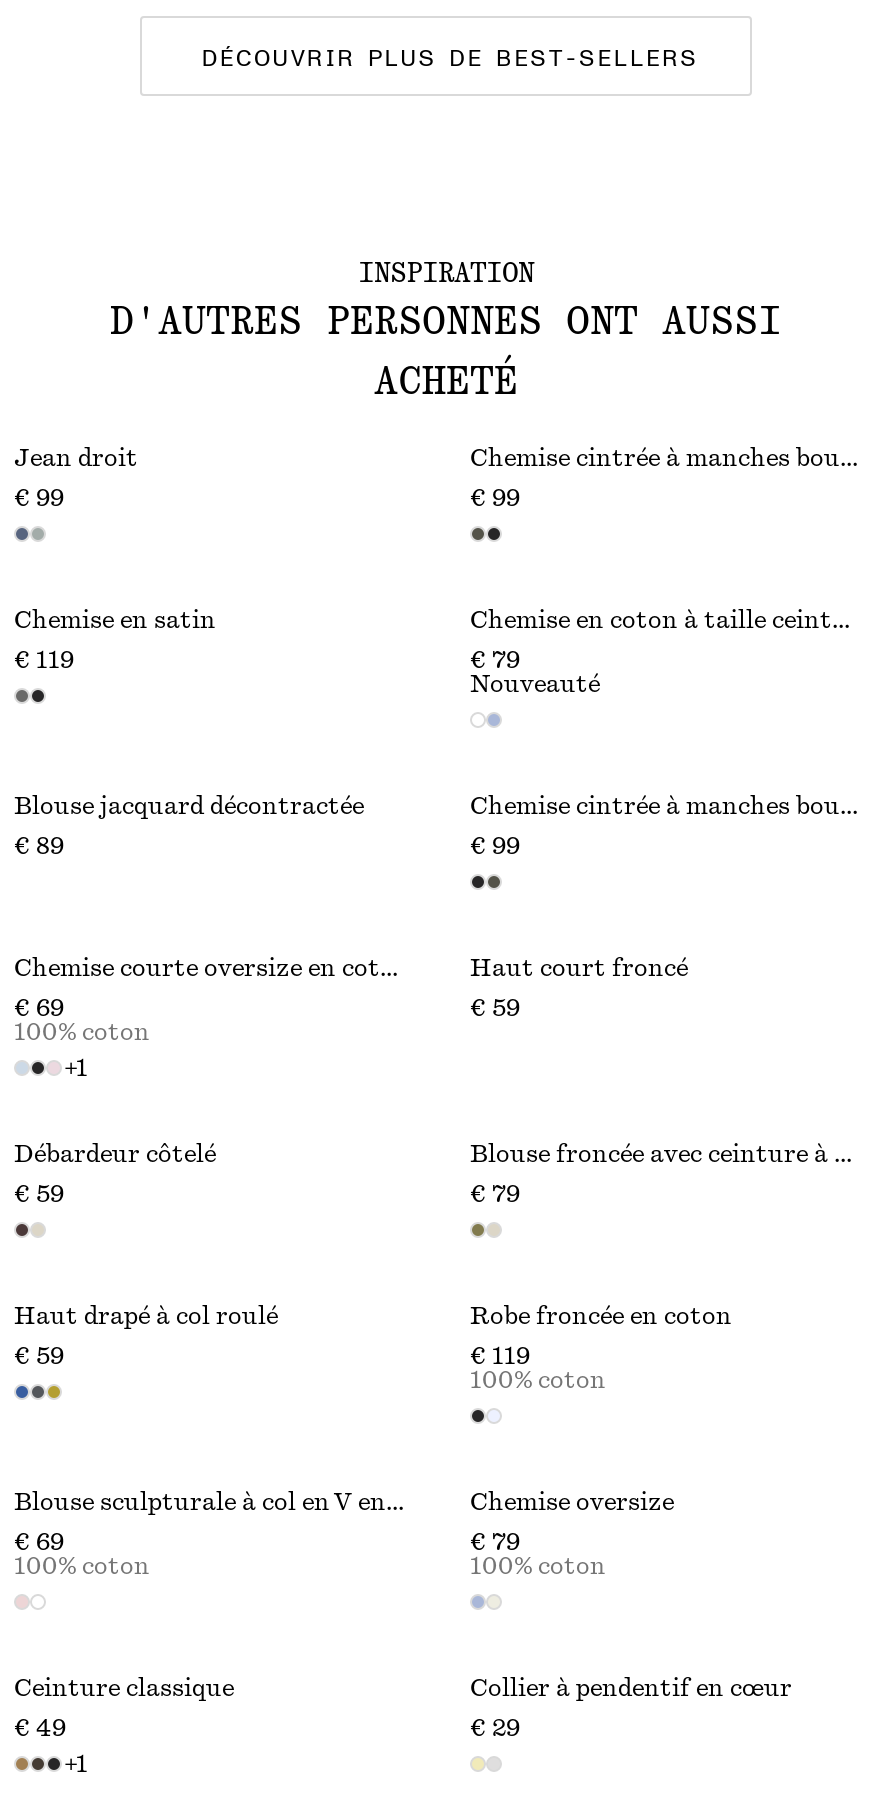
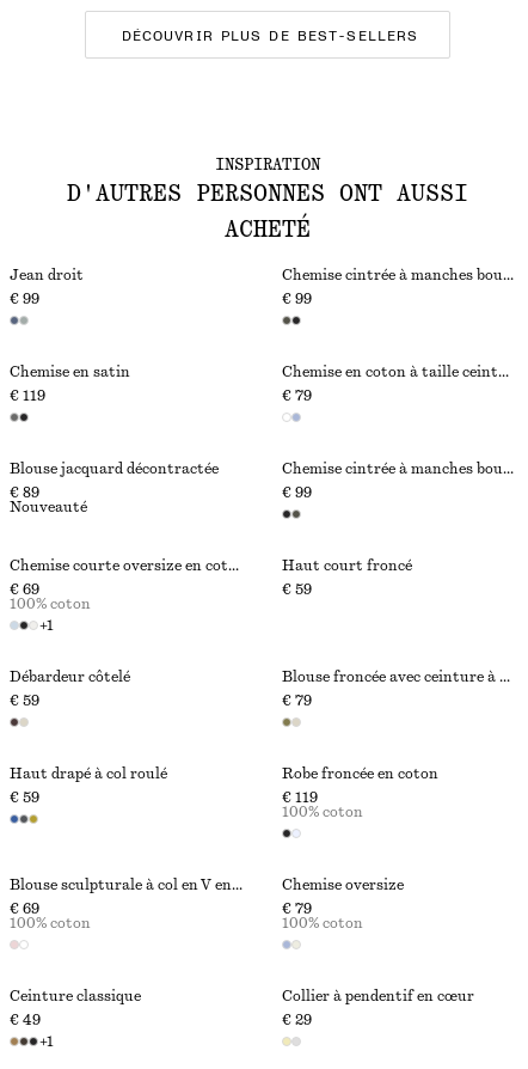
moved down: Nouveauté
